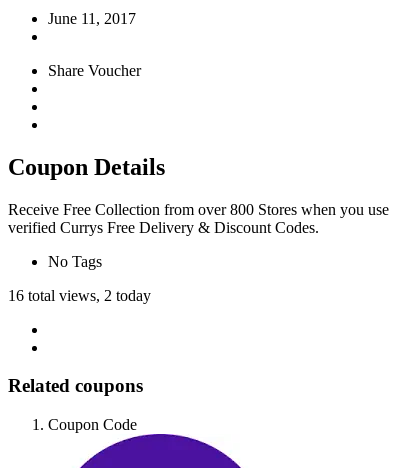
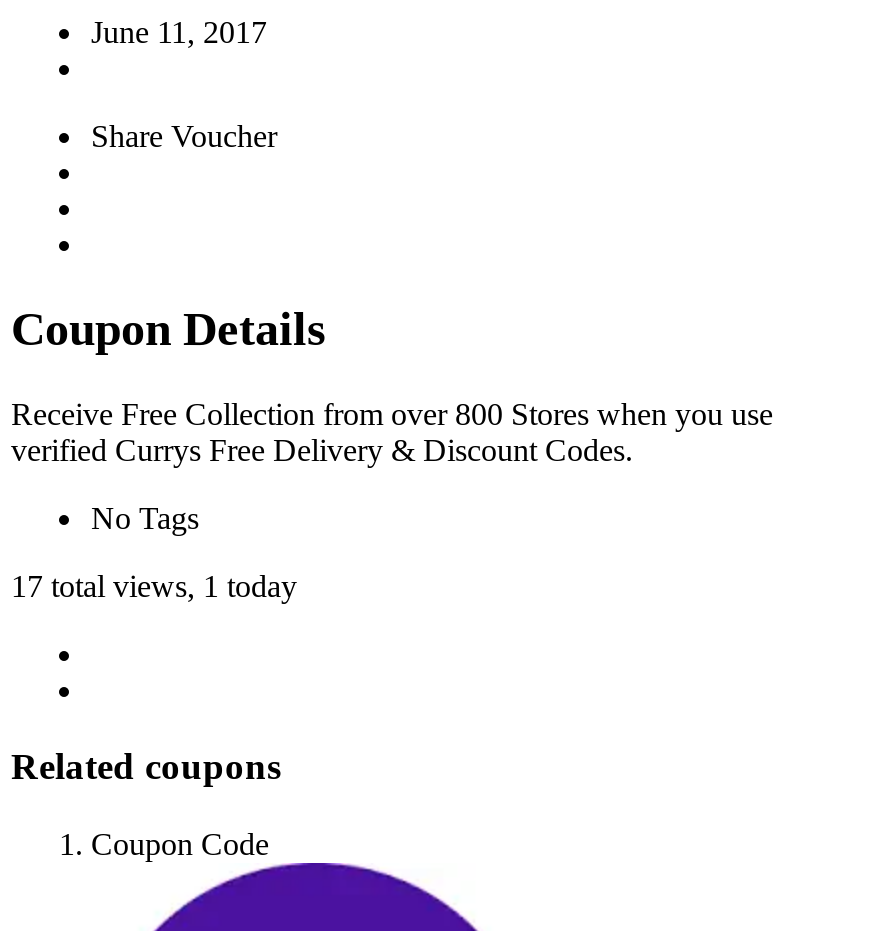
- 16 total views, 2 today
+ 17 total views, 1 today
